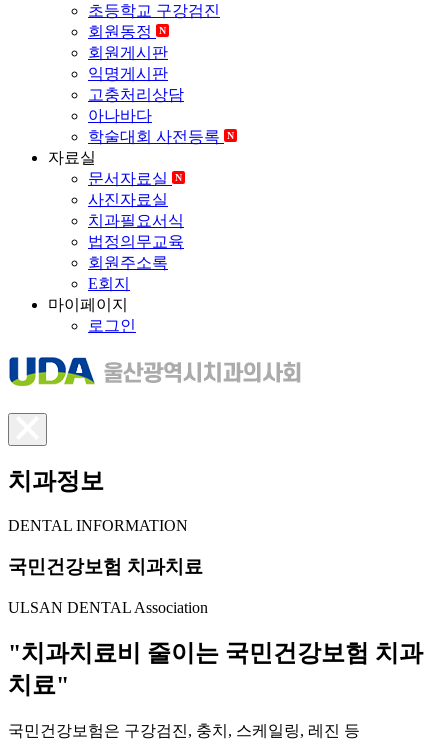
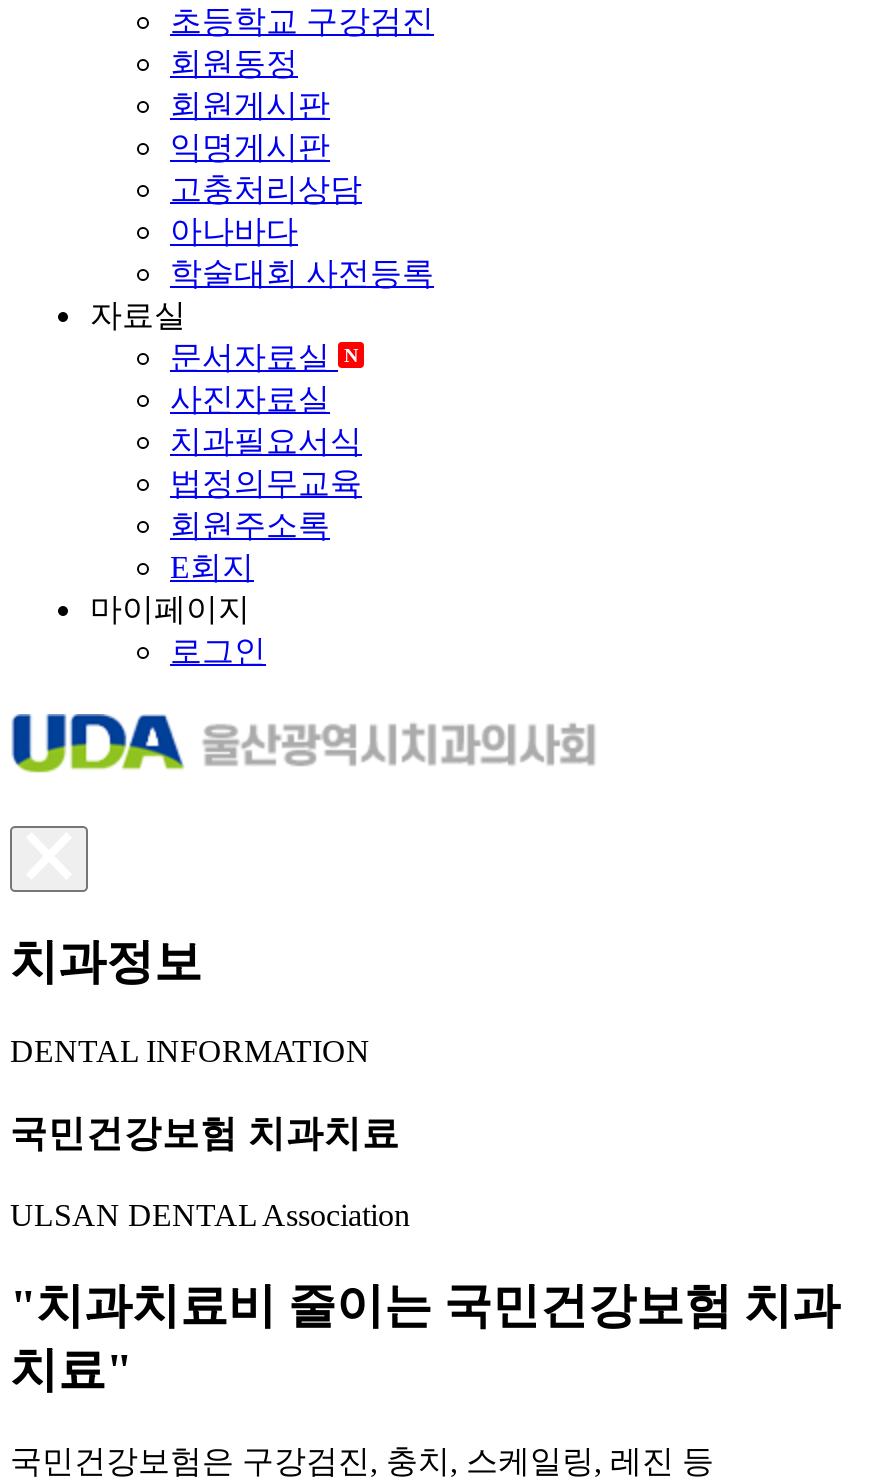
- 회원동정 N
+ 회원동정

- 학술대회 사전등록 N
+ 학술대회 사전등록
